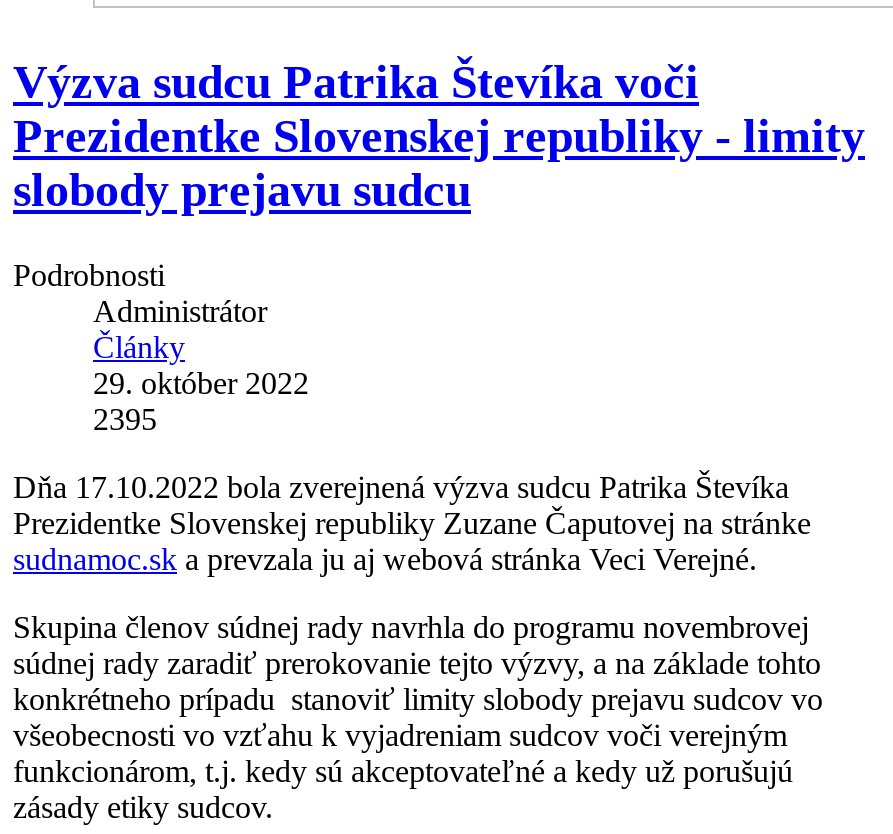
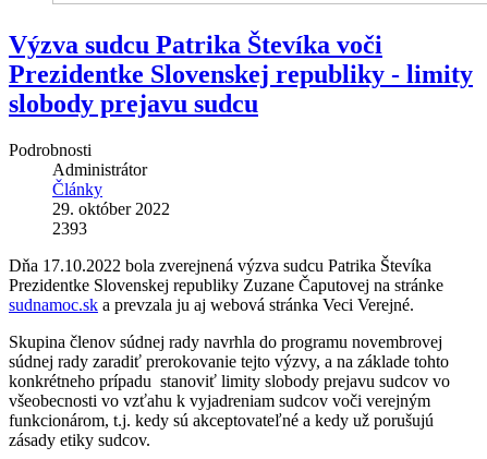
- 2395
+ 2393
